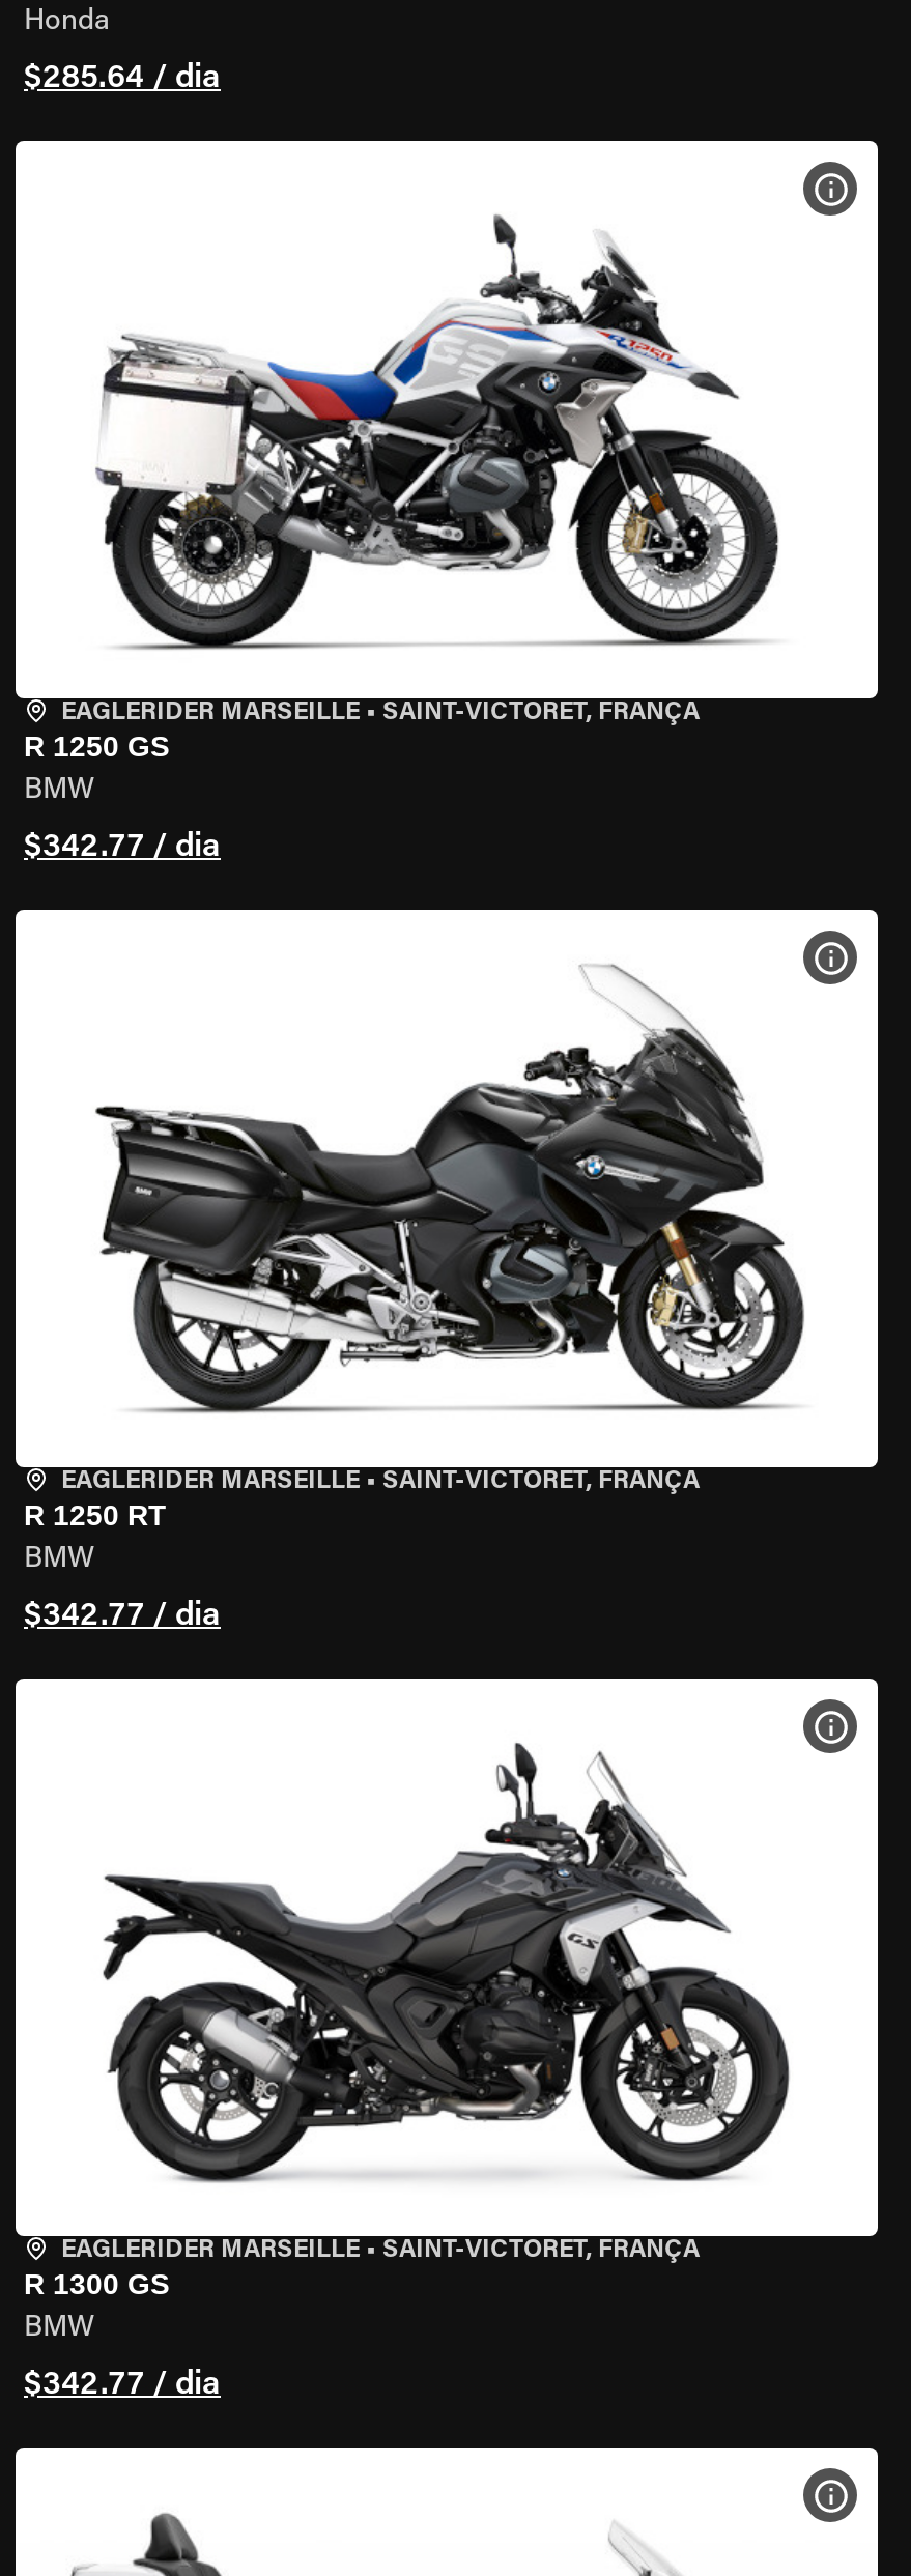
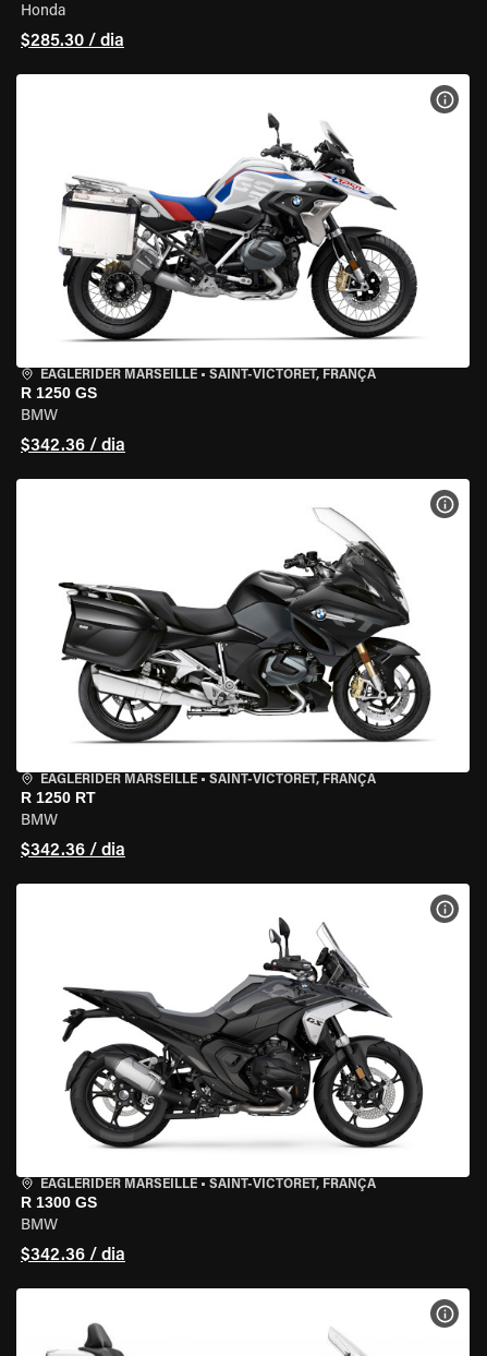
- $285.64 / dia
+ $285.30 / dia

- $342.77 / dia
+ $342.36 / dia

- $342.77 / dia
+ $342.36 / dia

- $342.77 / dia
+ $342.36 / dia
